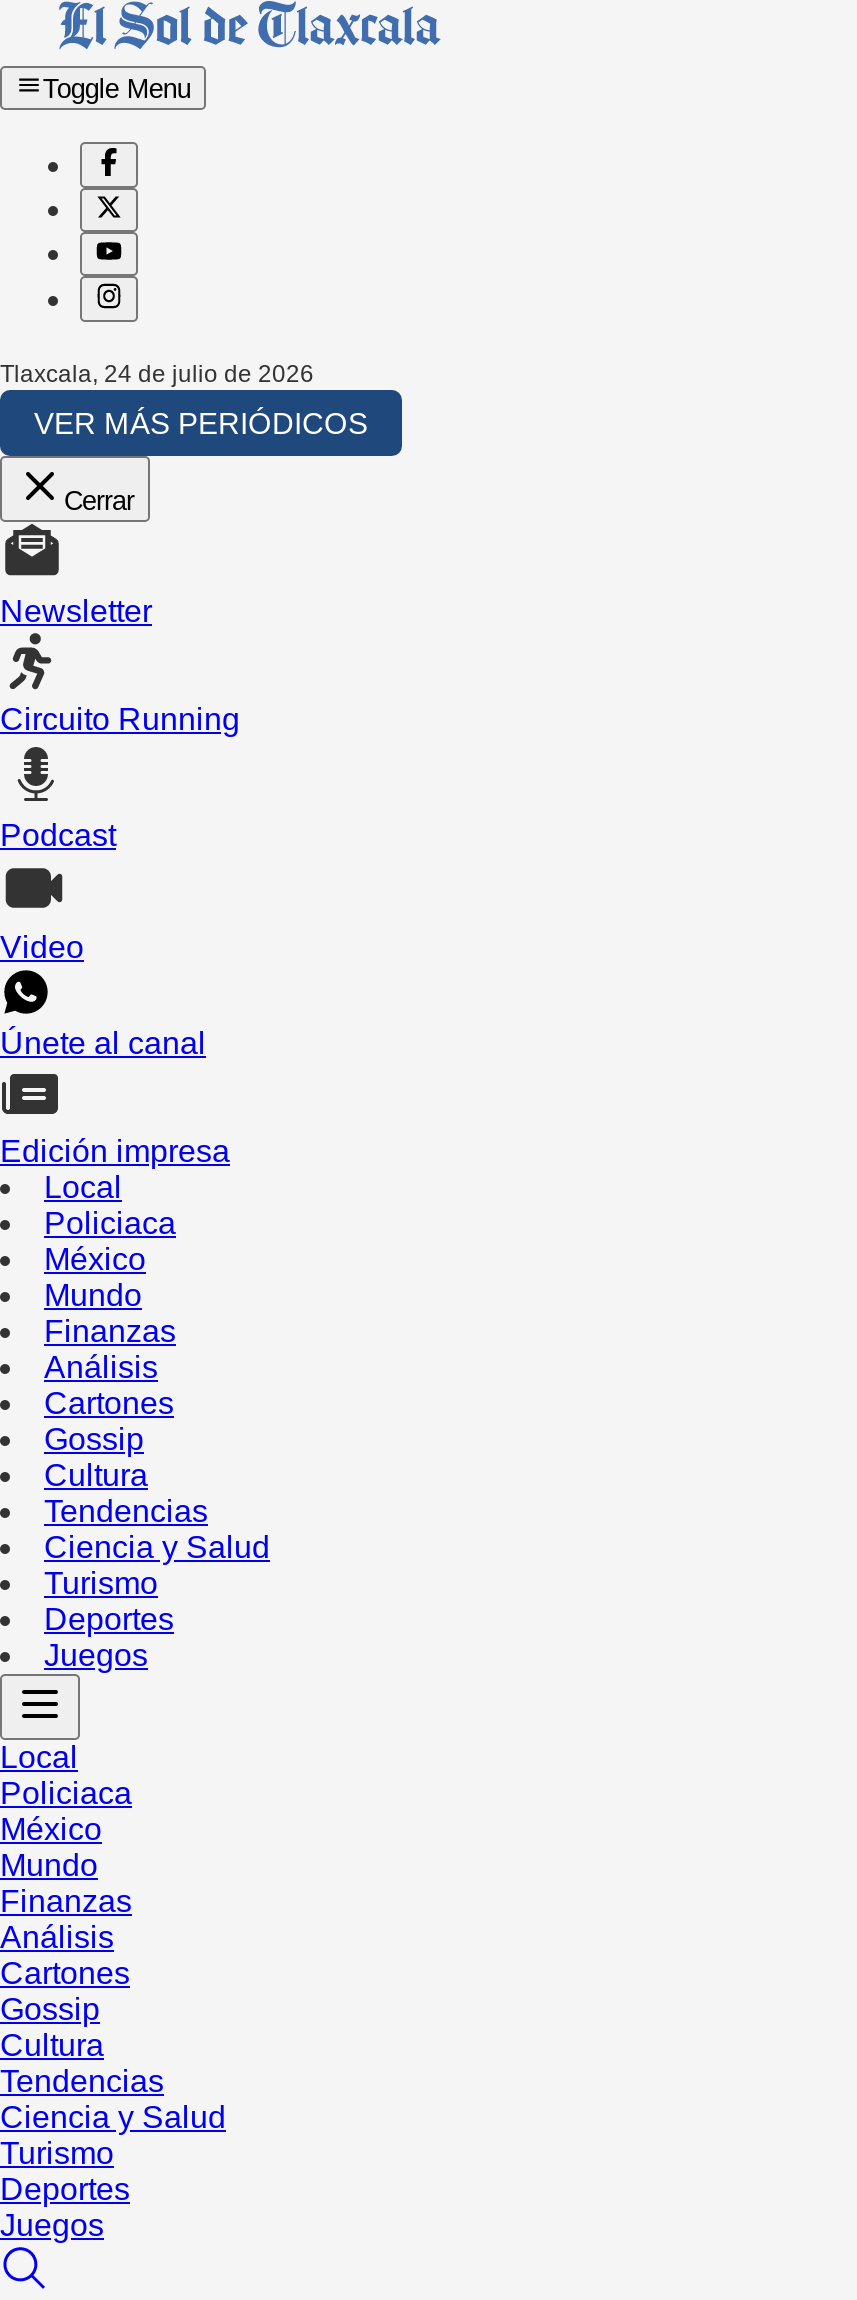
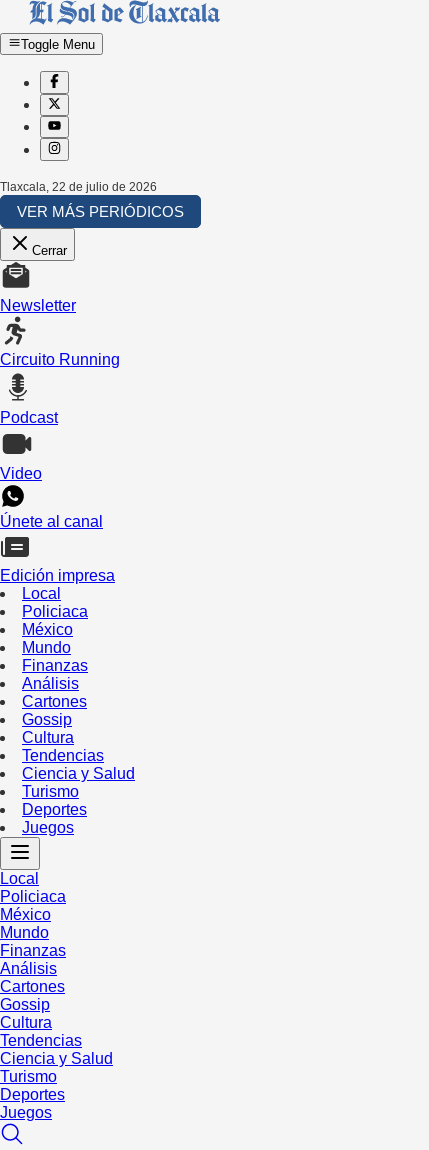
- Tlaxcala, 24 de julio de 2026
+ Tlaxcala, 22 de julio de 2026
